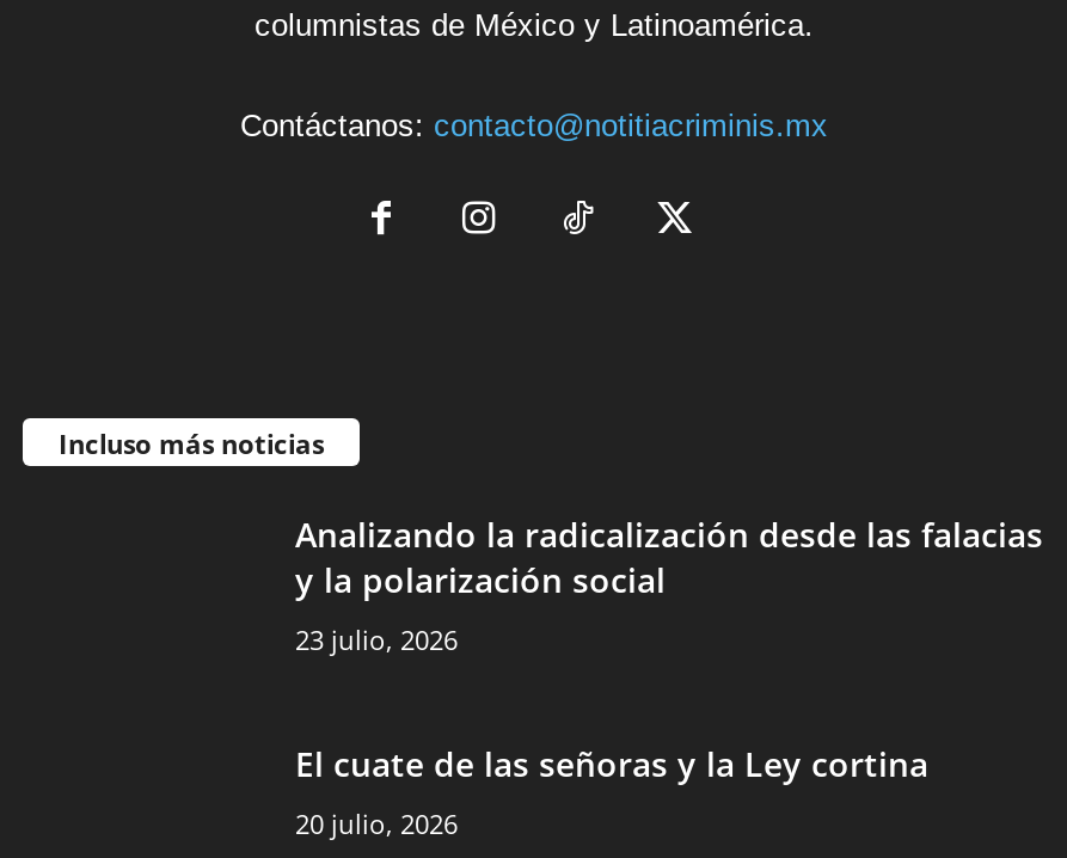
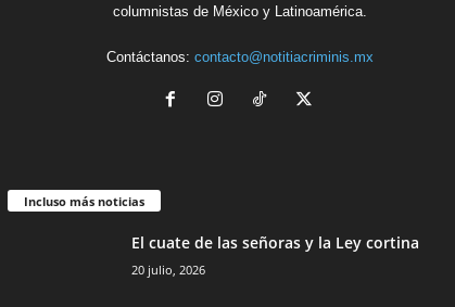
- Analizando la radicalización desde las falacias
- y la polarización social
- 23 julio, 2026
